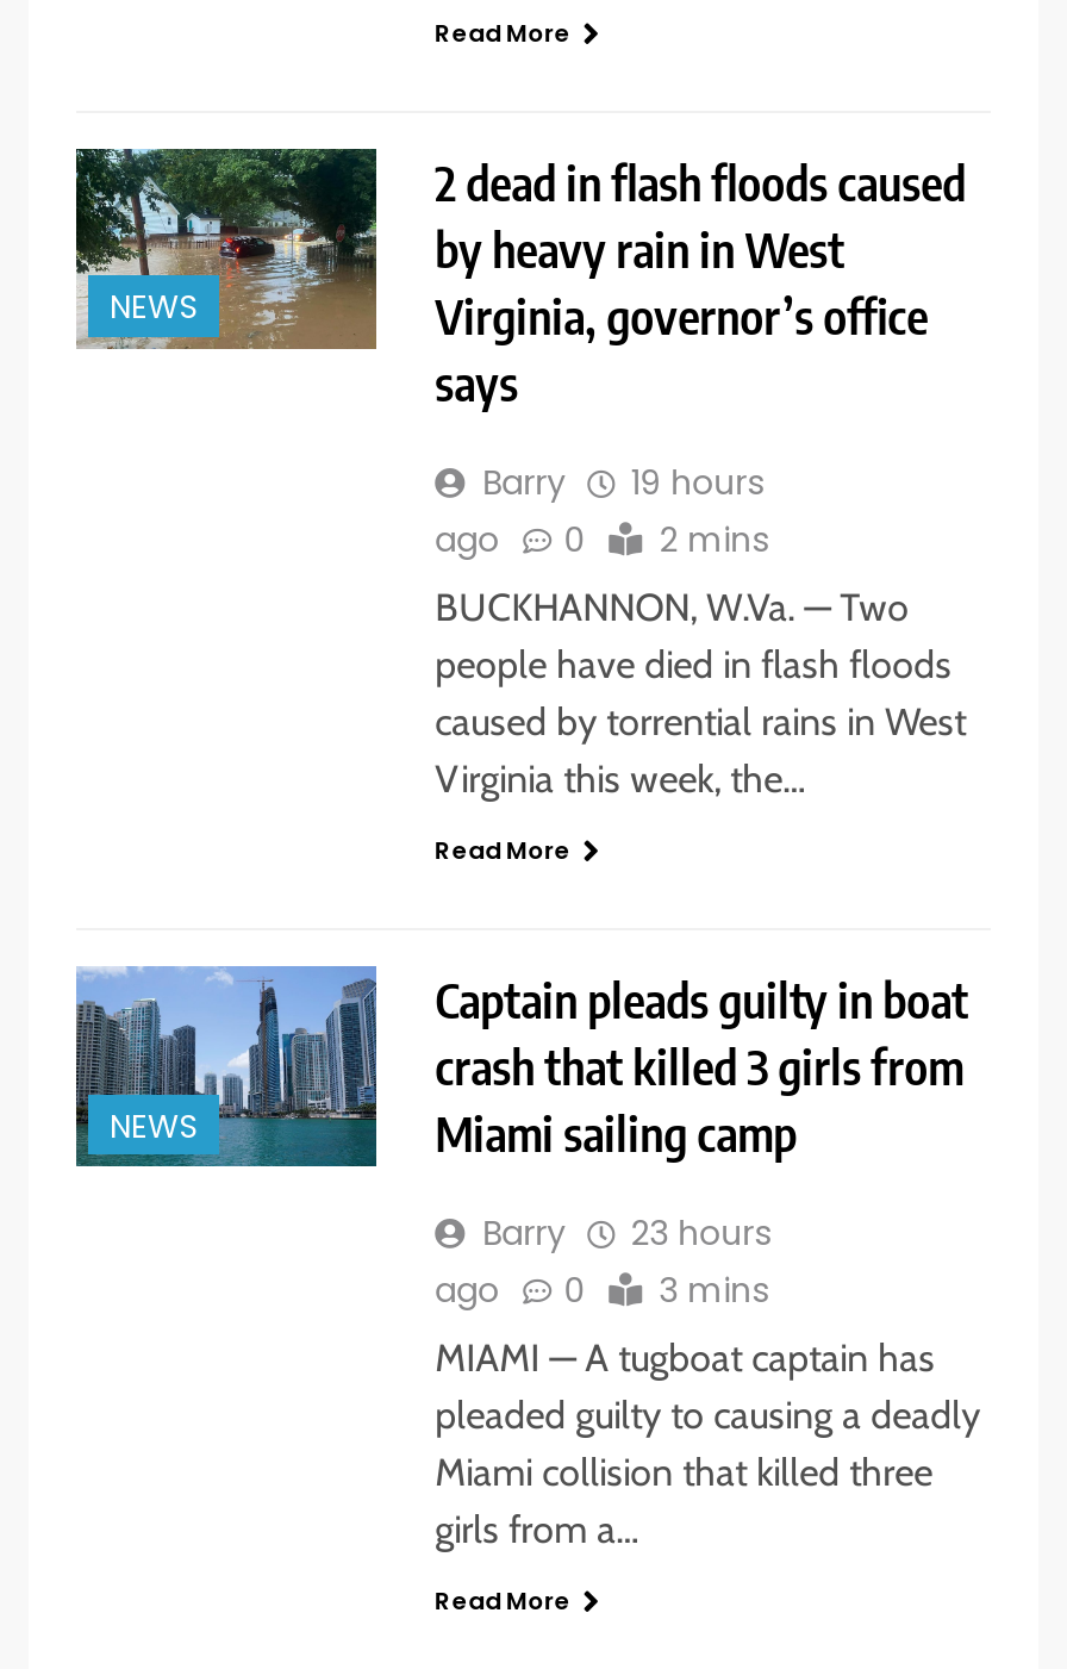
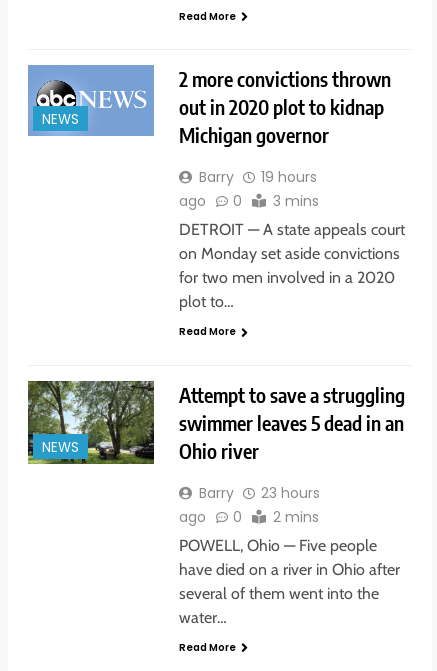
- [image]
- 2 dead in flash floods caused
- by heavy rain in West
- Virginia, governor’s office
- says
+ [image]
+ 2 more convictions thrown
+ out in 2020 plot to kidnap
+ Michigan governor

- 2 mins
- BUCKHANNON, W.Va. — Two
- people have died in flash floods
- caused by torrential rains in West
- Virginia this week, the…
+ 3 mins
+ DETROIT — A state appeals court
+ on Monday set aside convictions
+ for two men involved in a 2020
+ plot to…

- [image]
- Captain pleads guilty in boat
- crash that killed 3 girls from
- Miami sailing camp
+ [image]
+ Attempt to save a struggling
+ swimmer leaves 5 dead in an
+ Ohio river

- 3 mins
- MIAMI — A tugboat captain has
- pleaded guilty to causing a deadly
- Miami collision that killed three
- girls from a…
+ 2 mins
+ POWELL, Ohio — Five people
+ have died on a river in Ohio after
+ several of them went into the
+ water…
